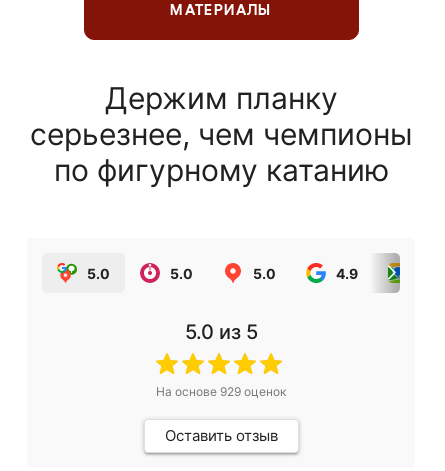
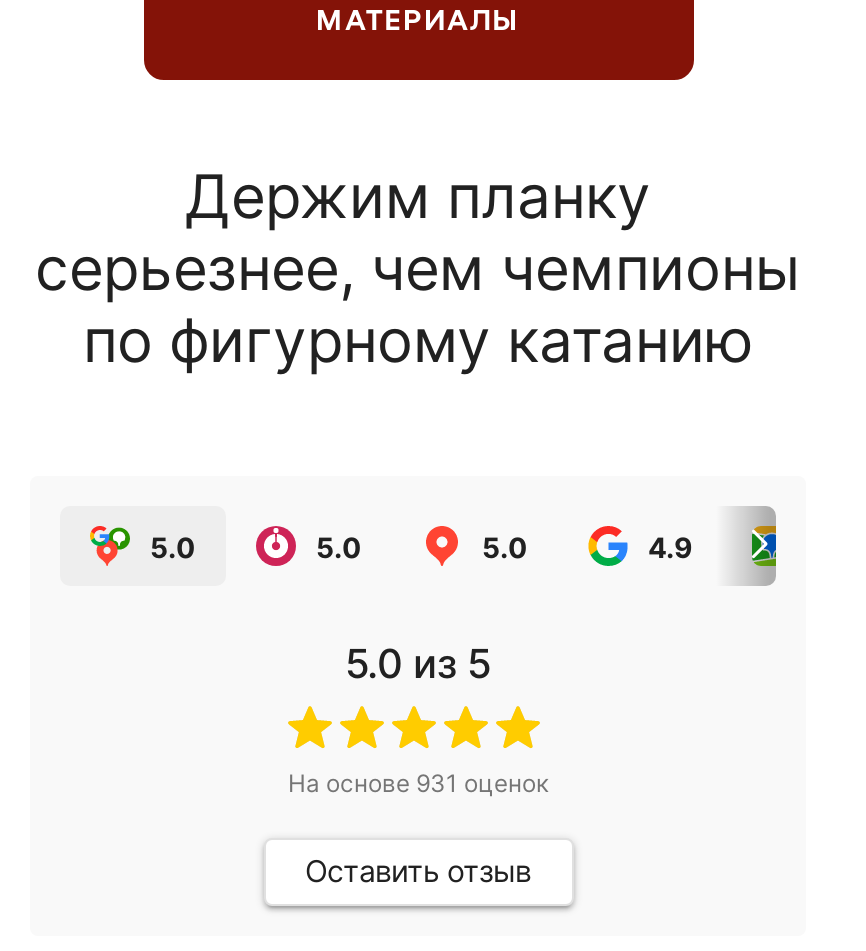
- На основе 929 оценок
+ На основе 931 оценок
